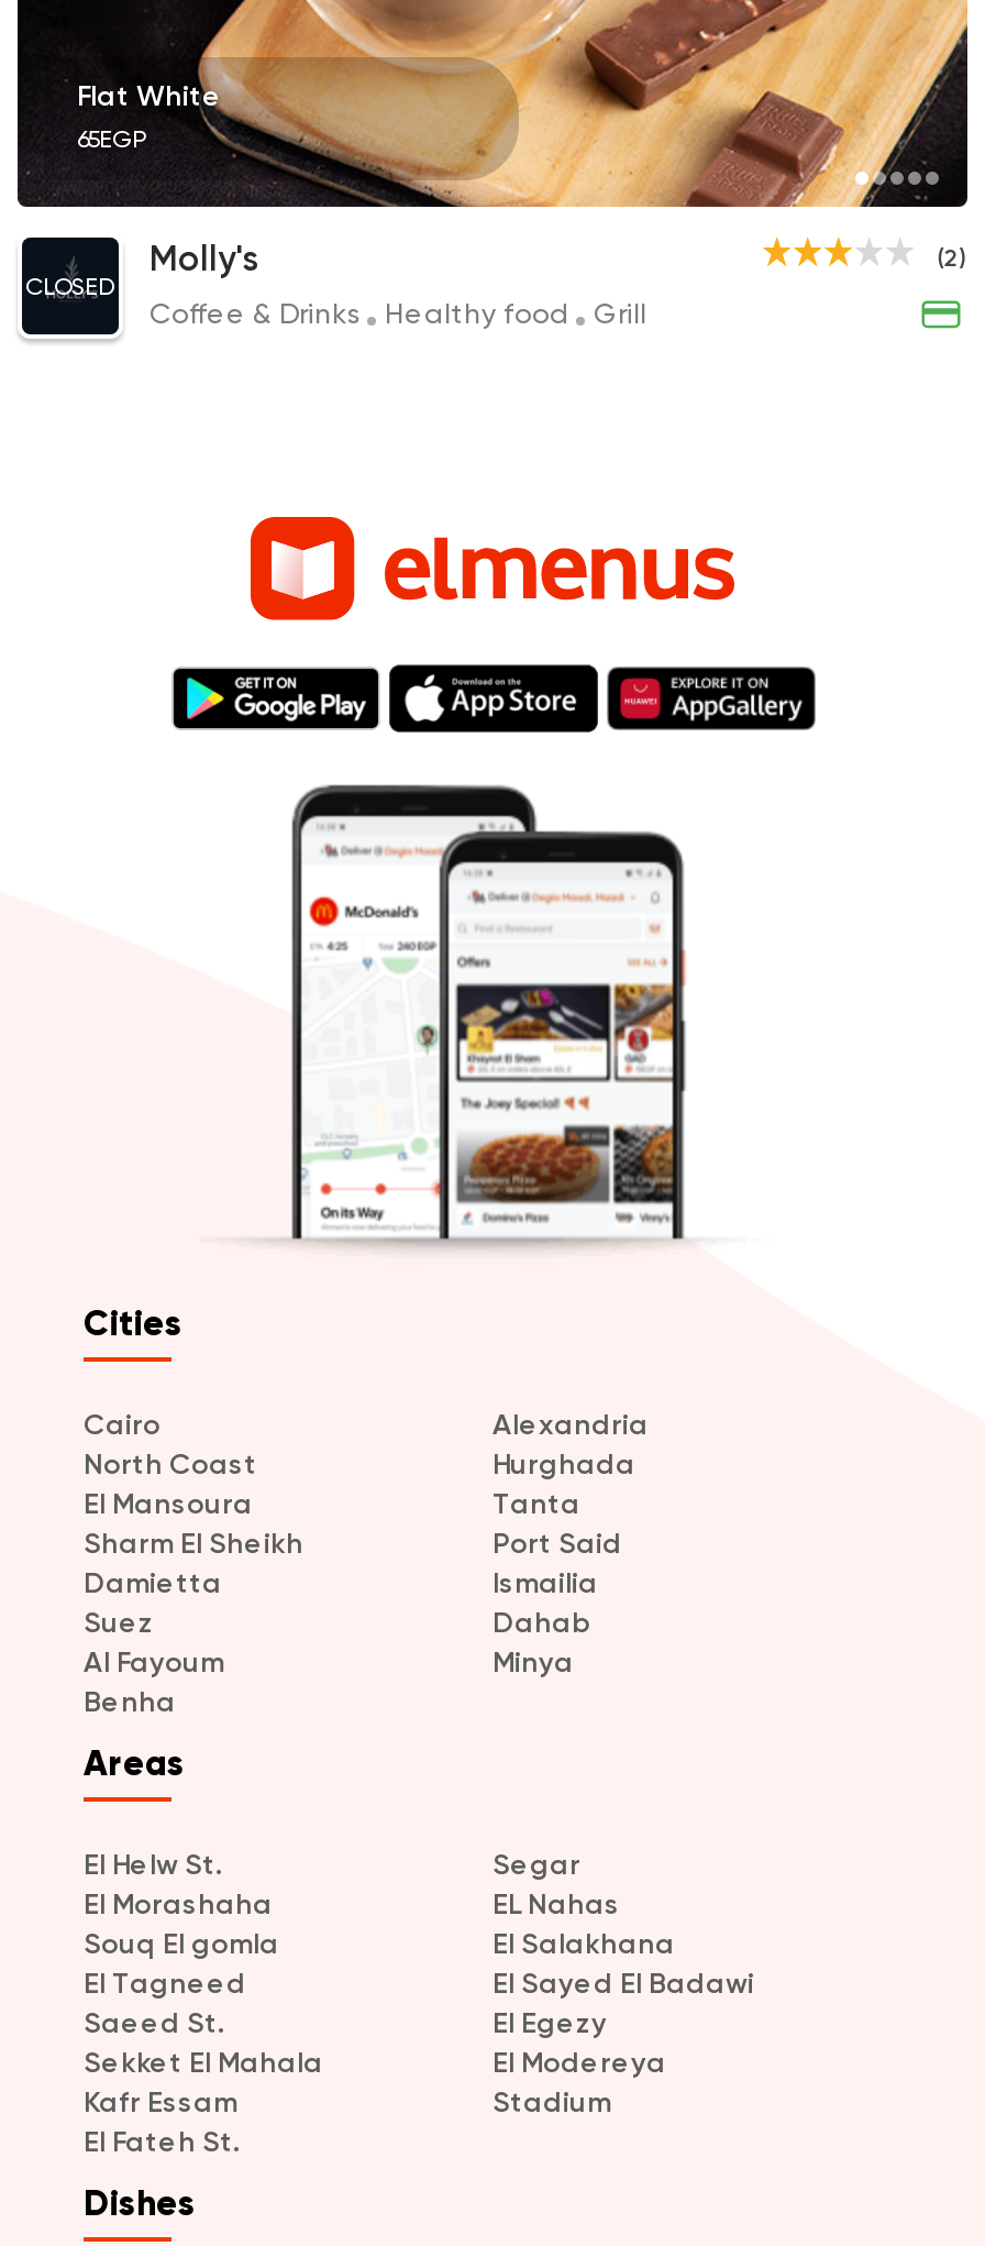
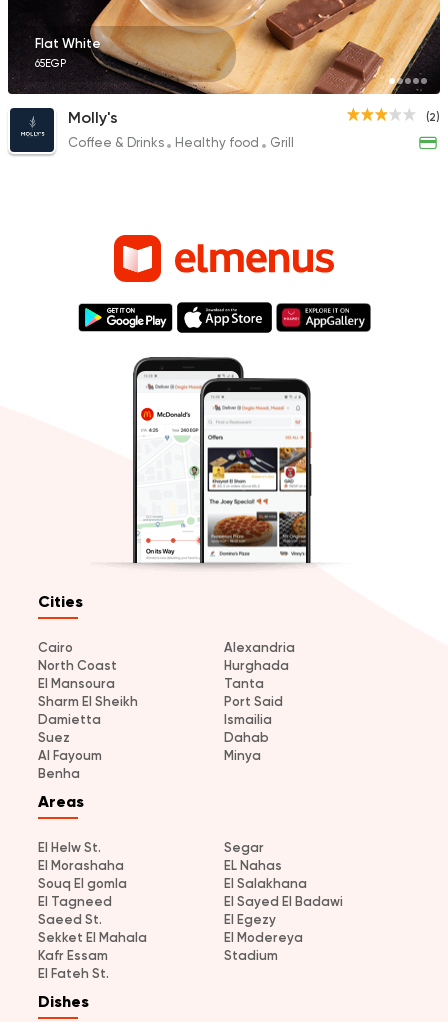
- CLOSED
